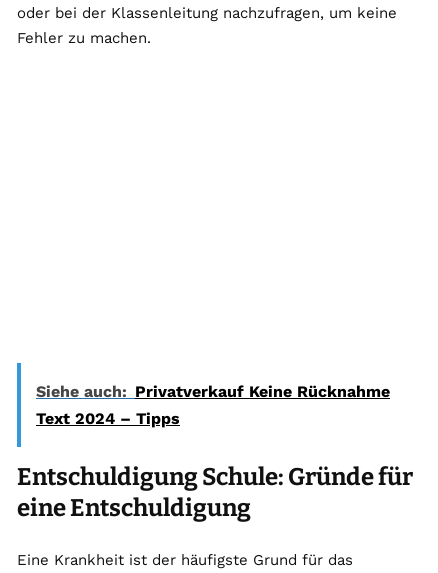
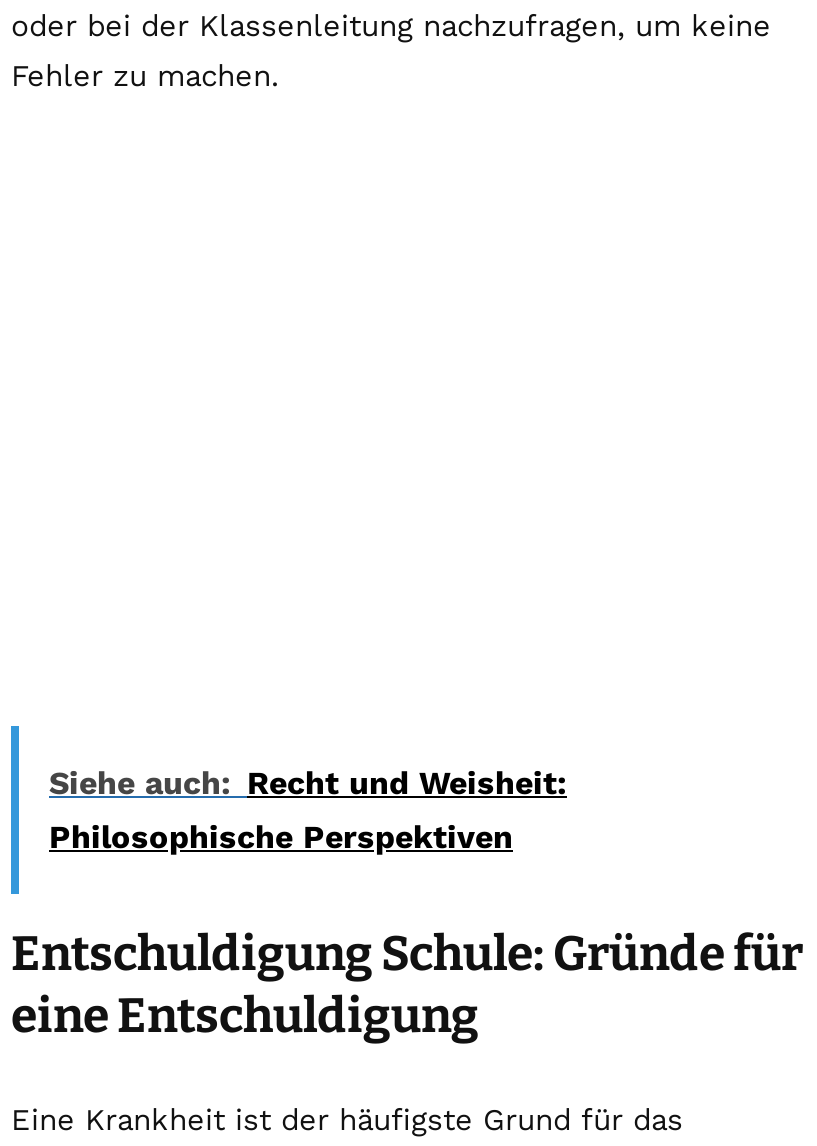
- Siehe auch: Privatverkauf Keine Rücknahme
- Text 2024 – Tipps
+ Siehe auch: Recht und Weisheit:
+ Philosophische Perspektiven
